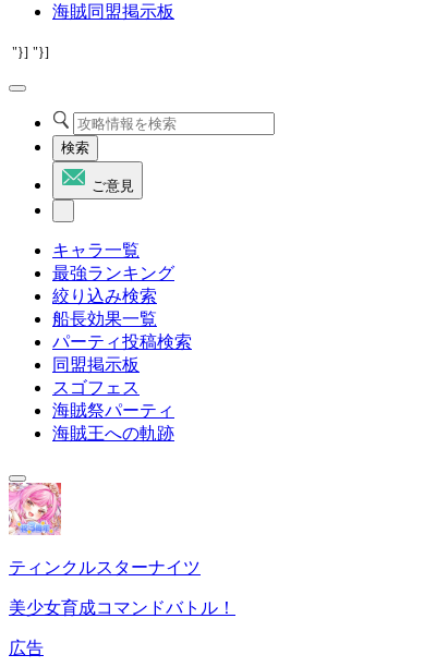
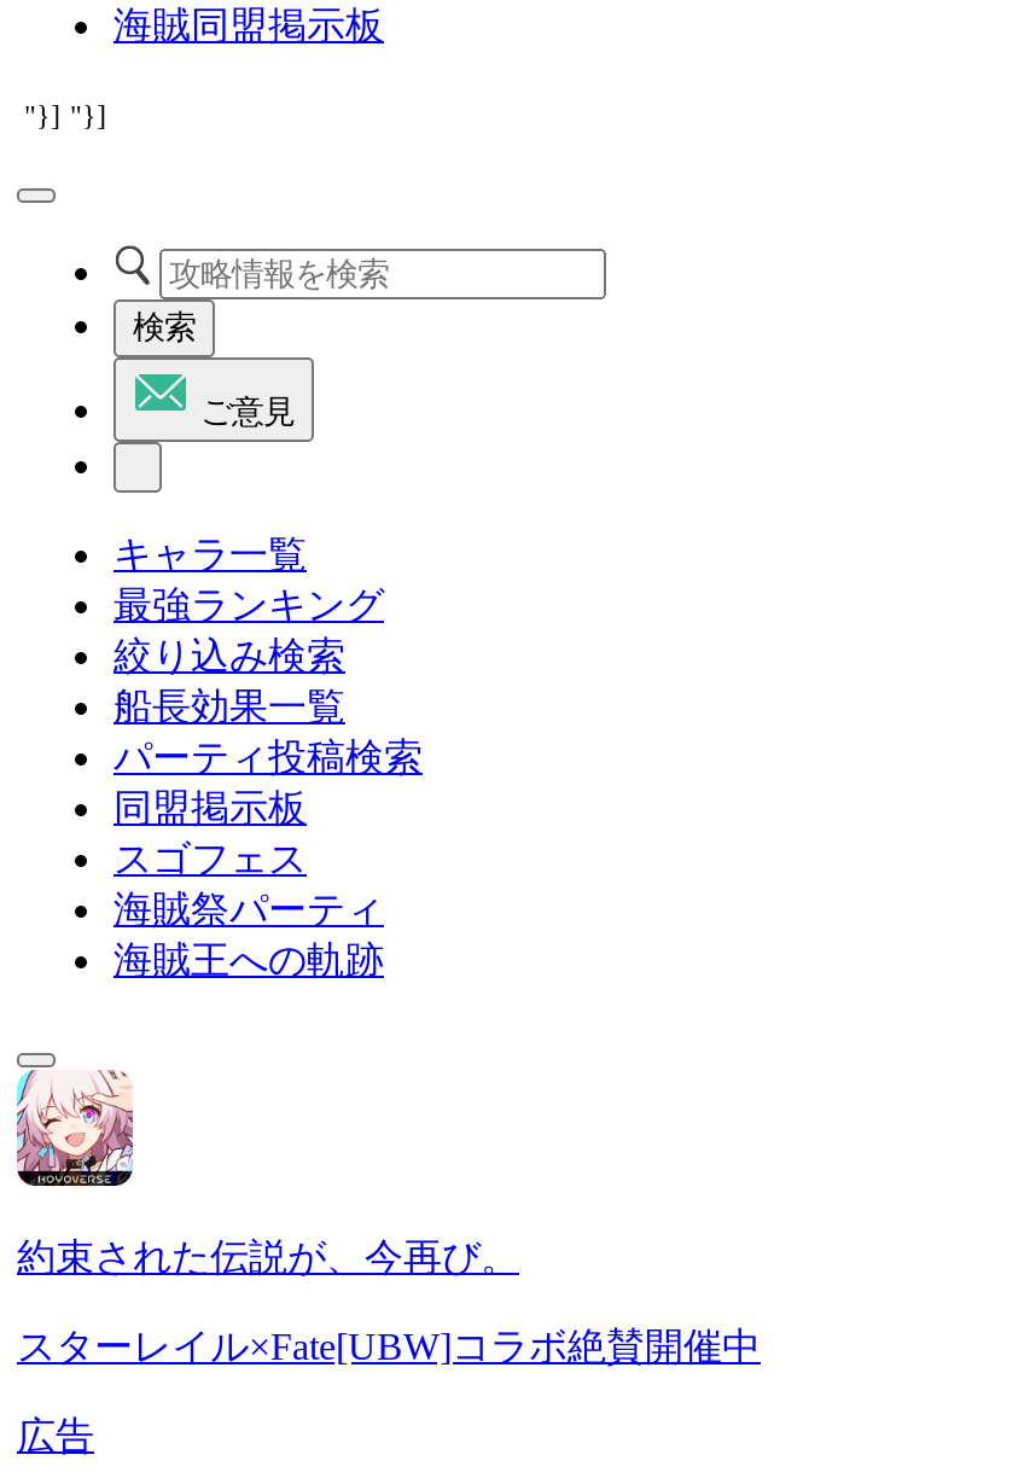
- [image]
- ティンクルスターナイツ
+ [image]
+ 約束された伝説が、今再び。

- 美少女育成コマンドバトル！
+ スターレイル×Fate[UBW]コラボ絶賛開催中
